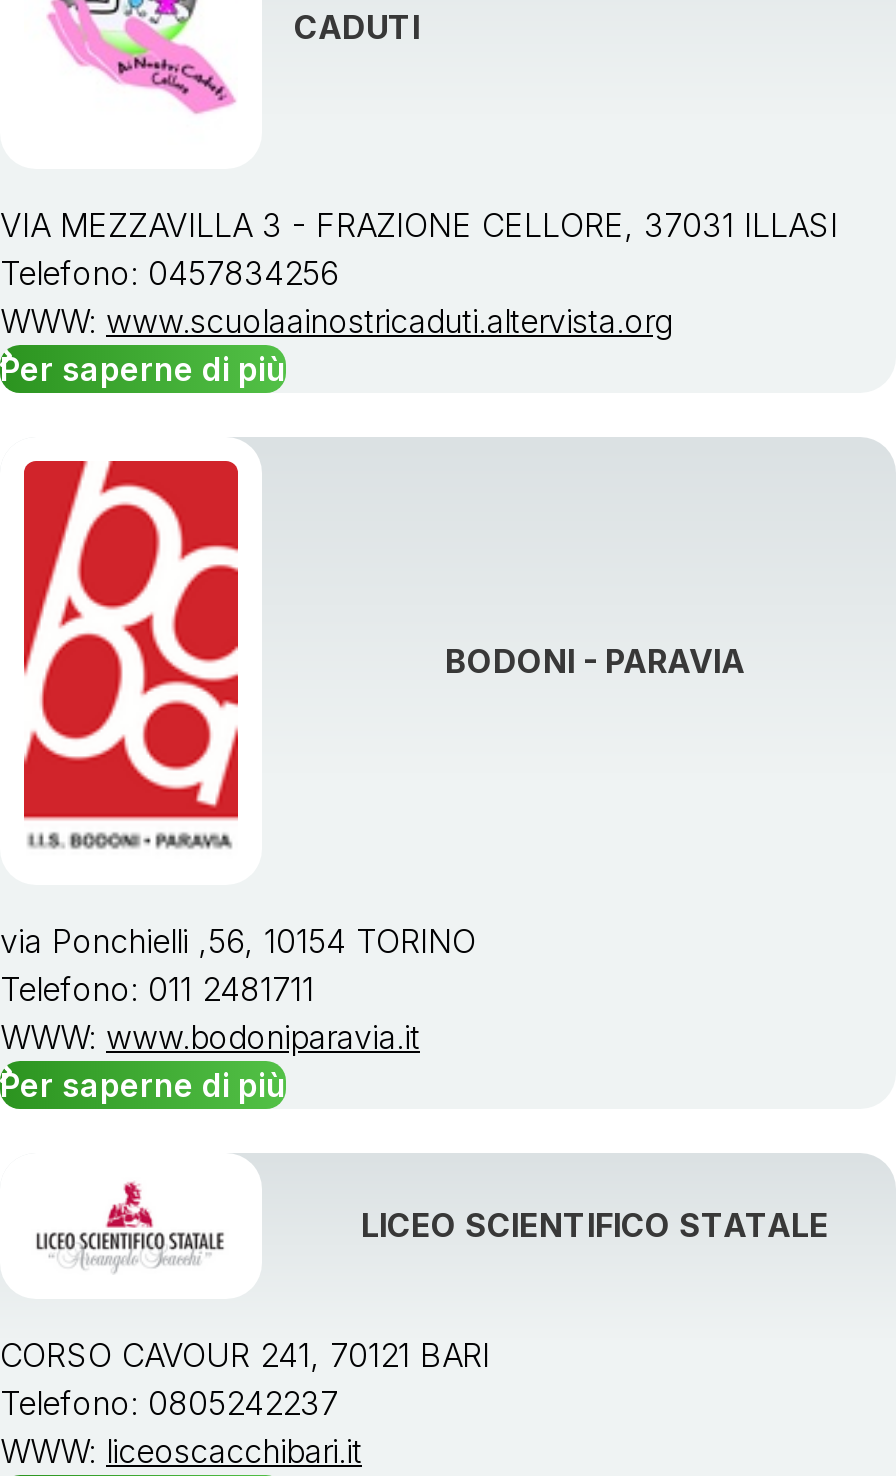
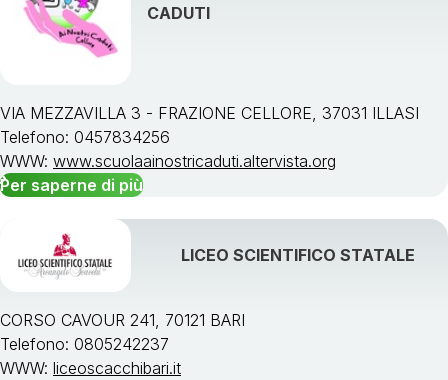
- [image]
- via Ponchielli ,56, 10154 TORINO
- Telefono: 011 2481711
- WWW: www.bodoniparavia.it
- Per saperne di più

- BODONI - PARAVIA
